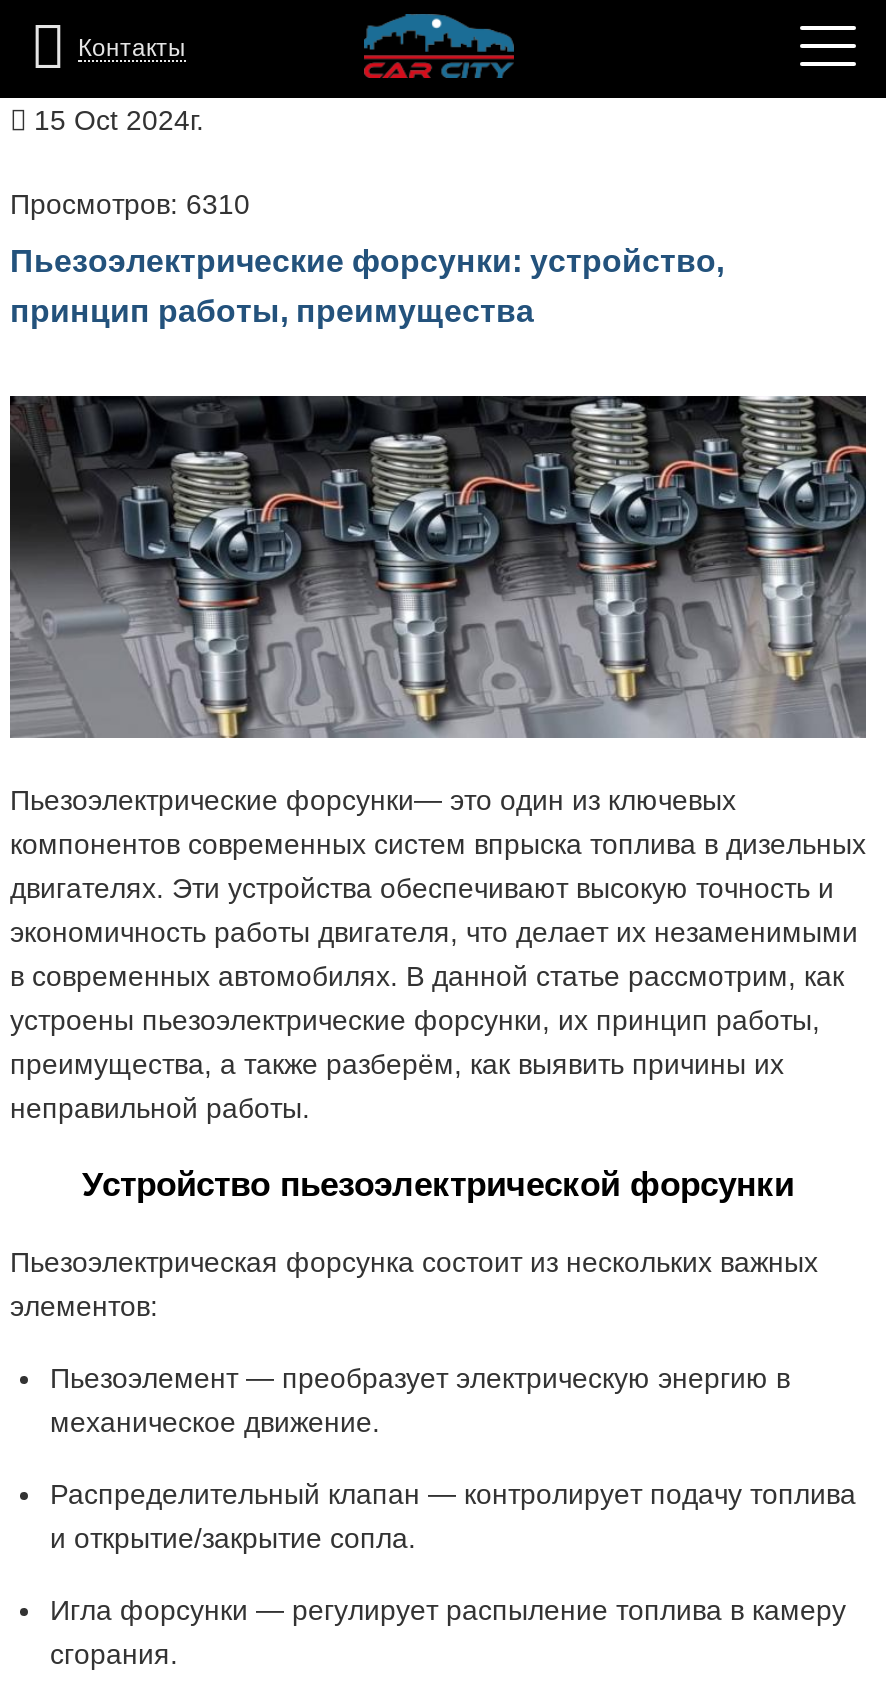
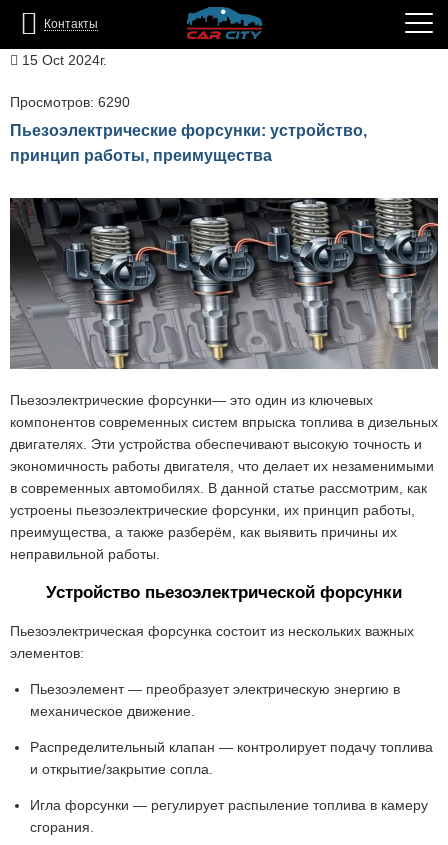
- Просмотров: 6310
+ Просмотров: 6290
